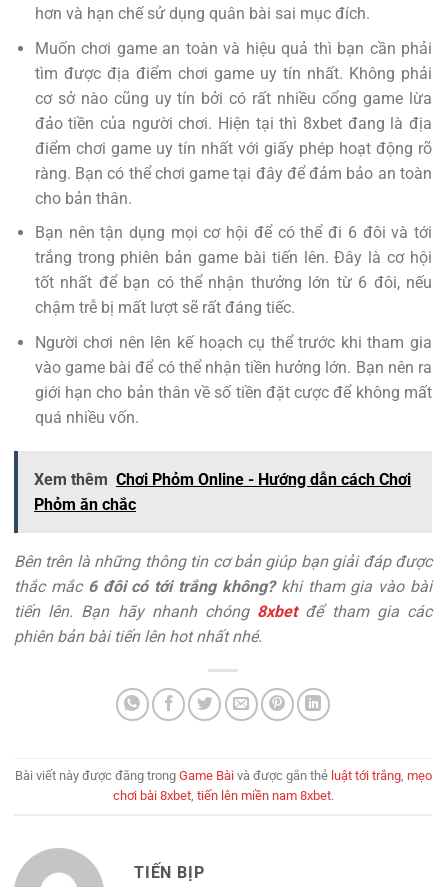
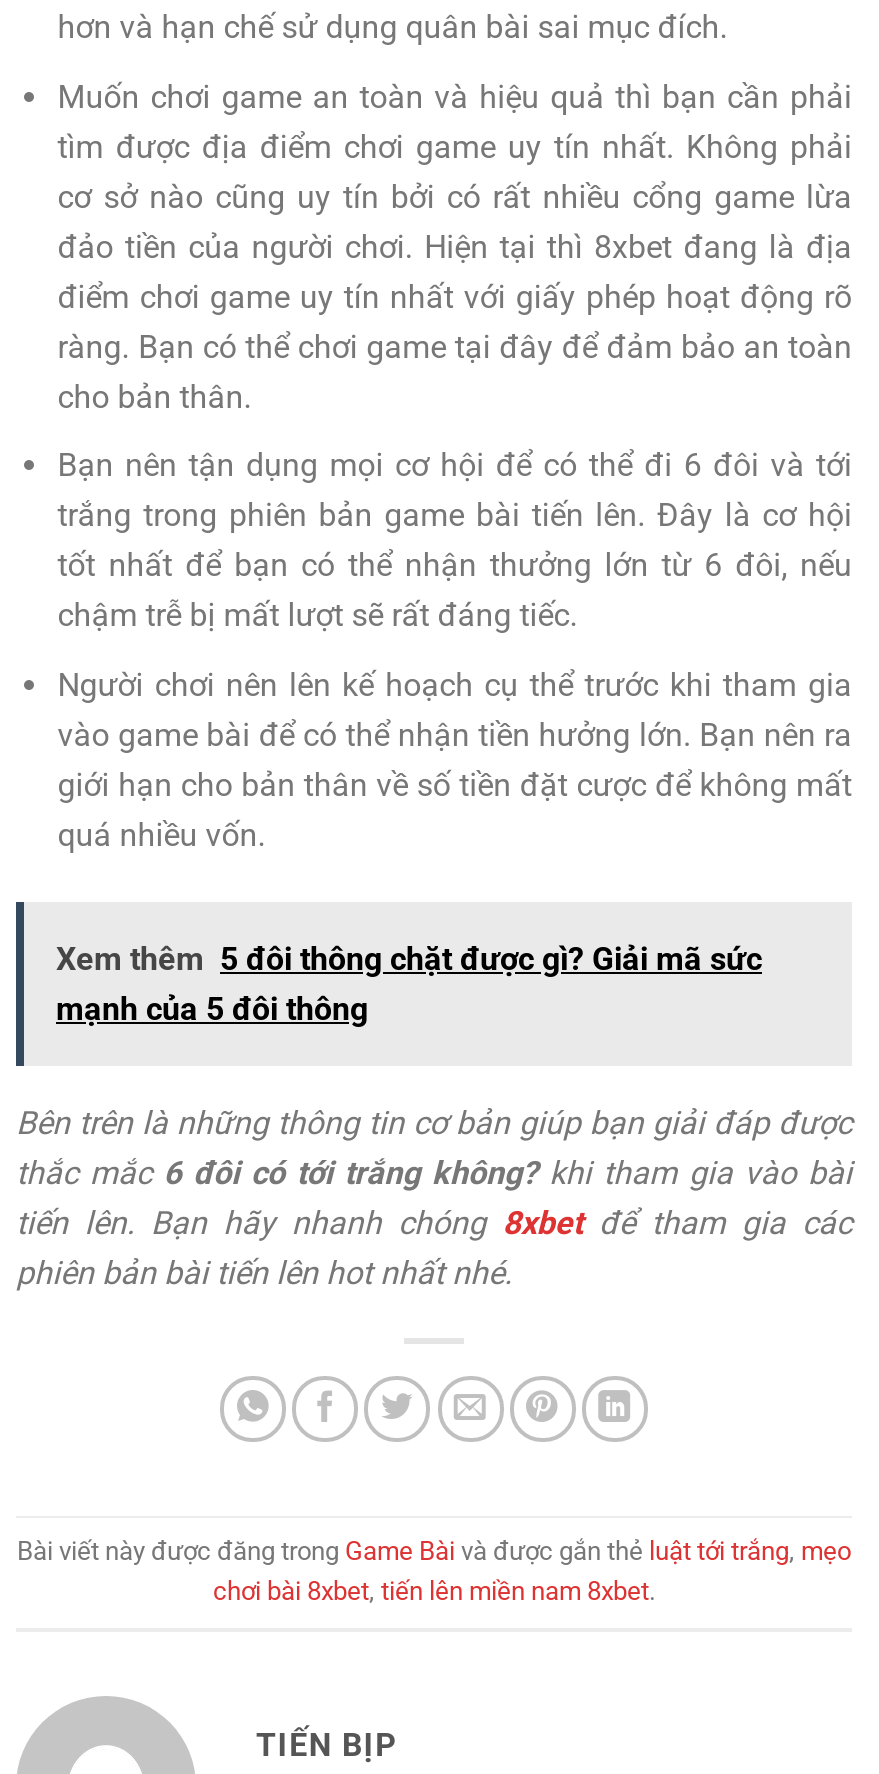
- Xem thêm Chơi Phỏm Online - Hướng dẫn cách Chơi
- Phỏm ăn chắc
+ Xem thêm 5 đôi thông chặt được gì? Giải mã sức
+ mạnh của 5 đôi thông
